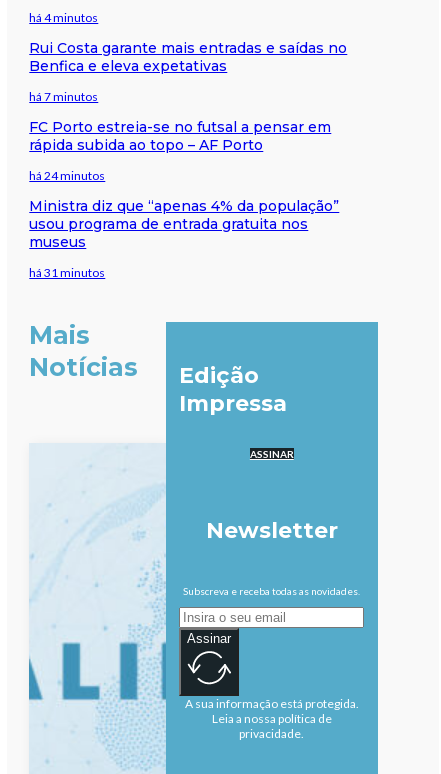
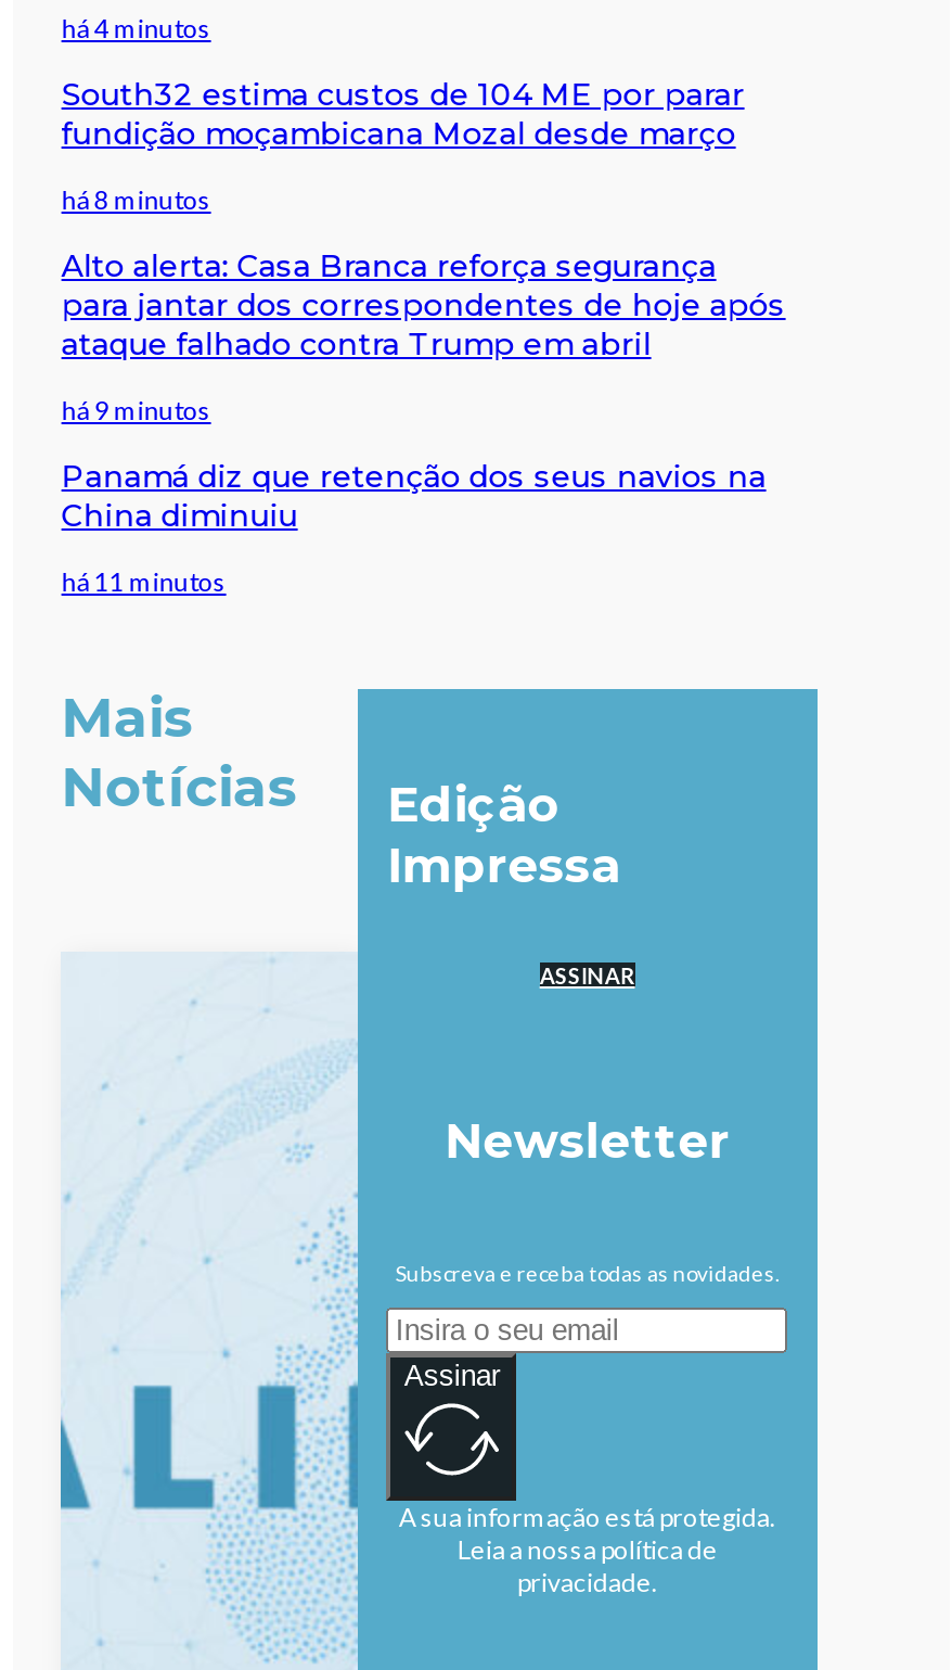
- Rui Costa garante mais entradas e saídas no
- Benfica e eleva expetativas
+ South32 estima custos de 104 ME por parar
+ fundição moçambicana Mozal desde março

- há 7 minutos
+ há 8 minutos

- FC Porto estreia-se no futsal a pensar em
- rápida subida ao topo – AF Porto
+ Alto alerta: Casa Branca reforça segurança
+ para jantar dos correspondentes de hoje após
+ ataque falhado contra Trump em abril

- há 24 minutos
+ há 9 minutos

- Ministra diz que “apenas 4% da população”
- usou programa de entrada gratuita nos
- museus
+ Panamá diz que retenção dos seus navios na
+ China diminuiu

- há 31 minutos
+ há 11 minutos
